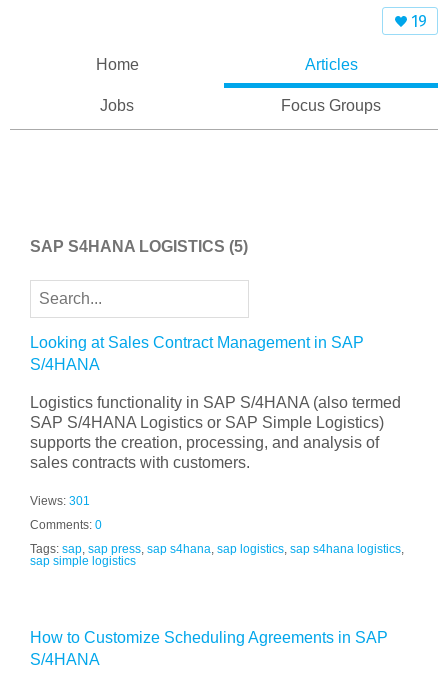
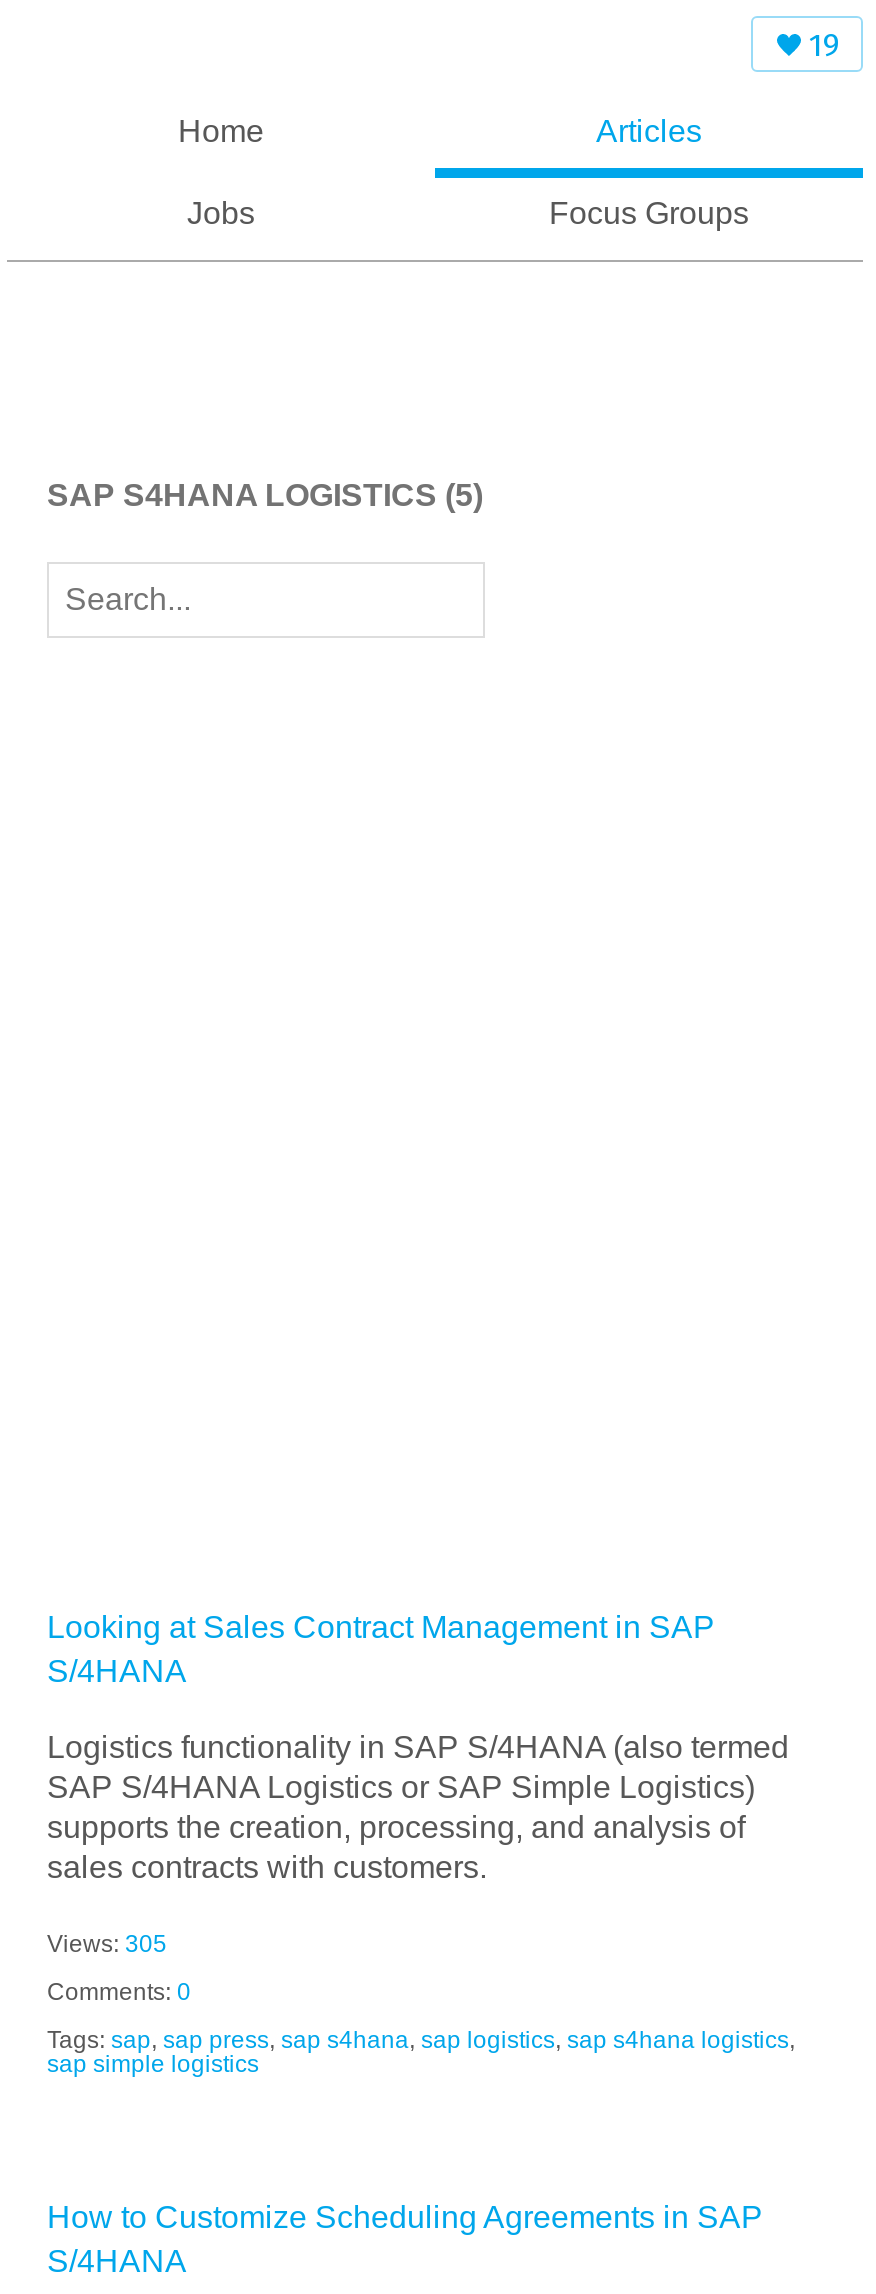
- Views: 301
+ Views: 305
